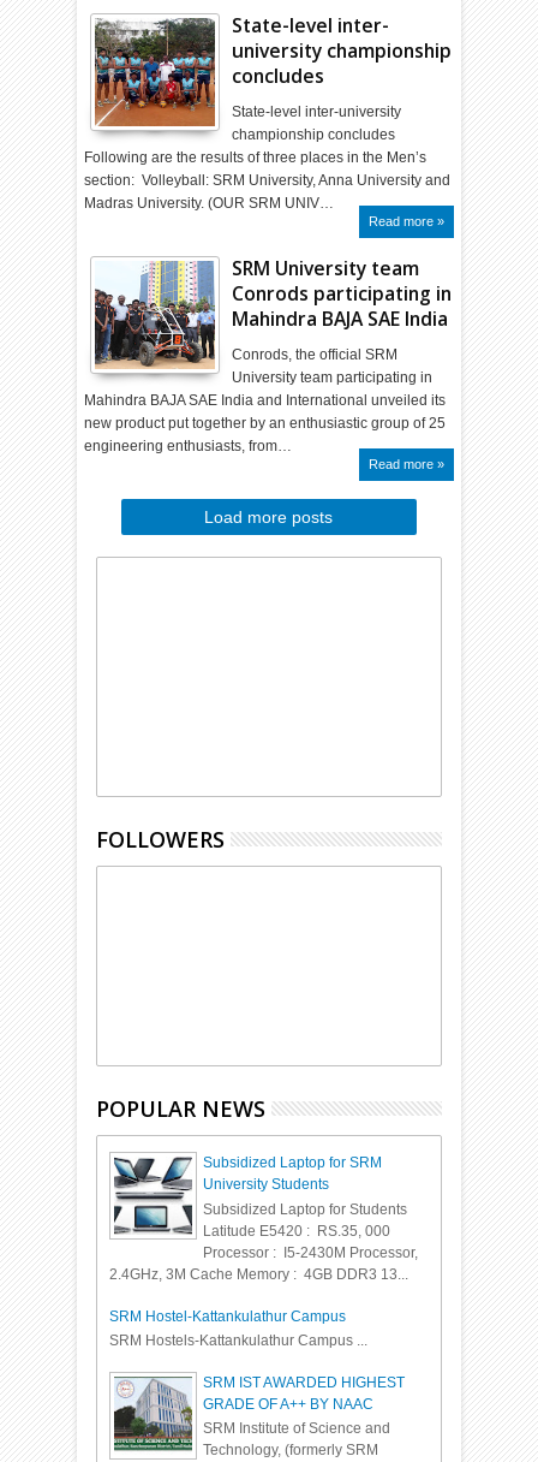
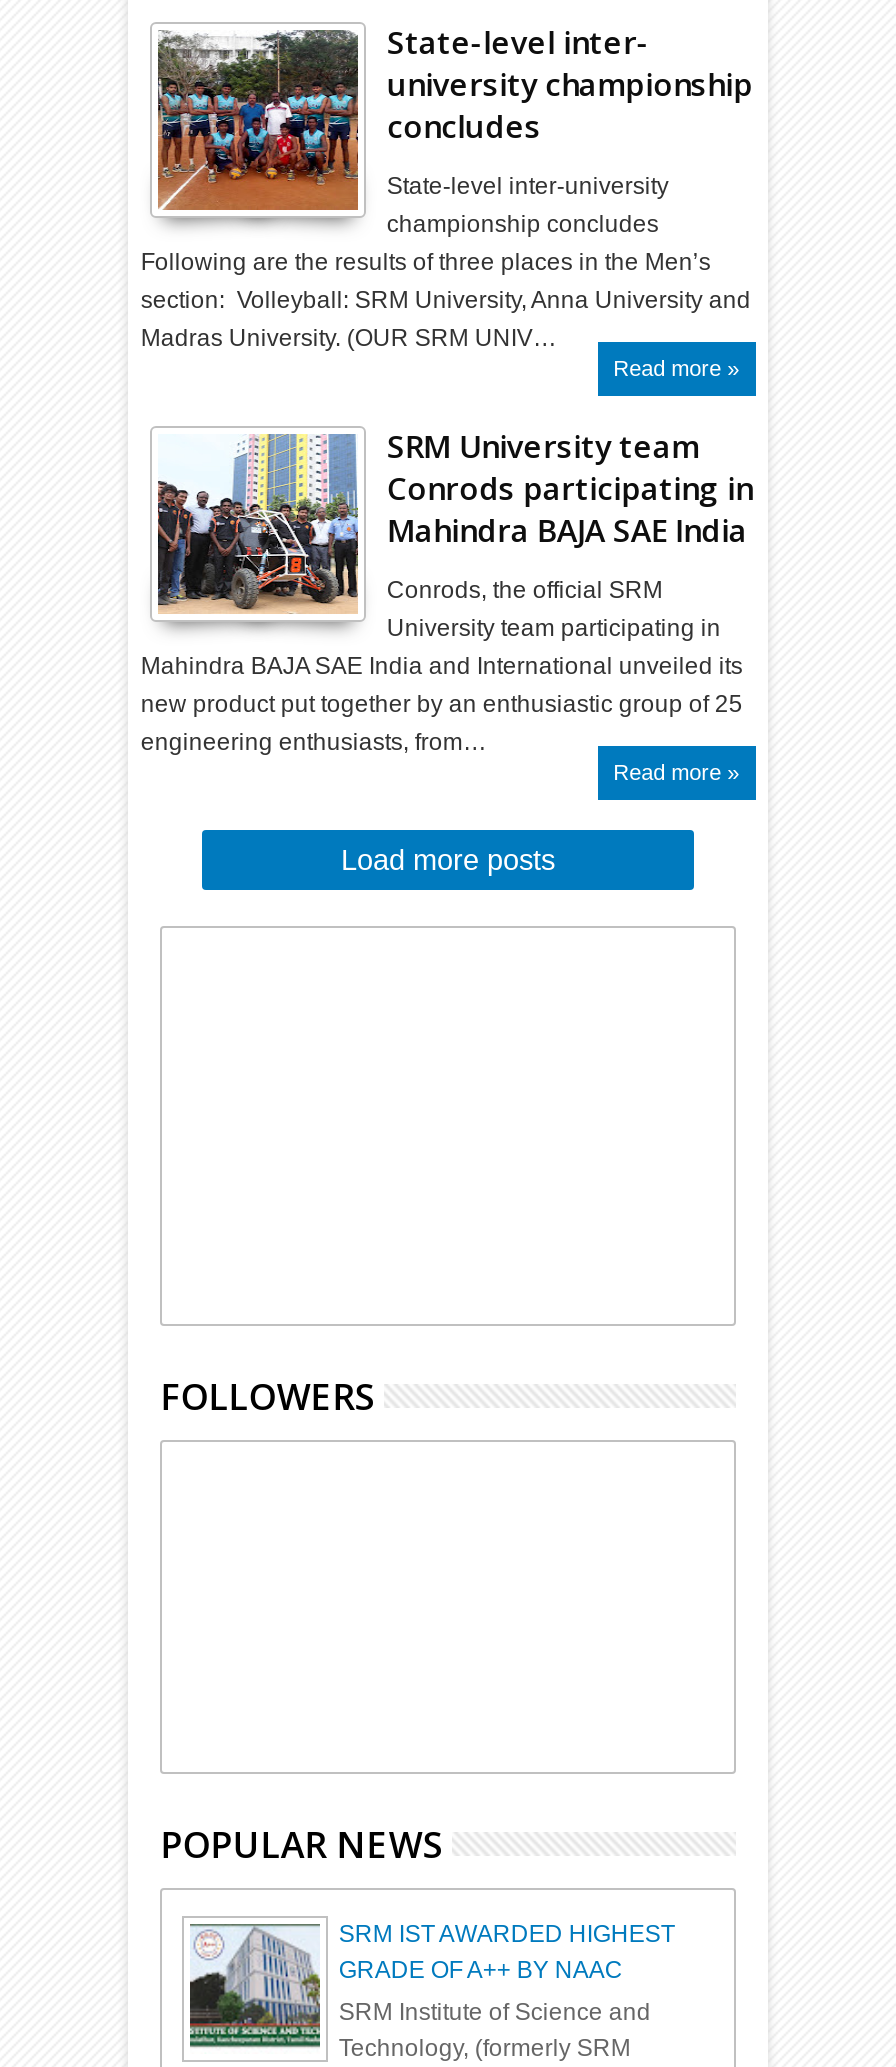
- [image]
- Subsidized Laptop for SRM
- University Students
- Subsidized Laptop for Students
- Latitude E5420 : RS.35, 000
- Processor : I5-2430M Processor,
- 2.4GHz, 3M Cache Memory : 4GB DDR3 13...
- SRM Hostel-Kattankulathur Campus
- SRM Hostels-Kattankulathur Campus ...
